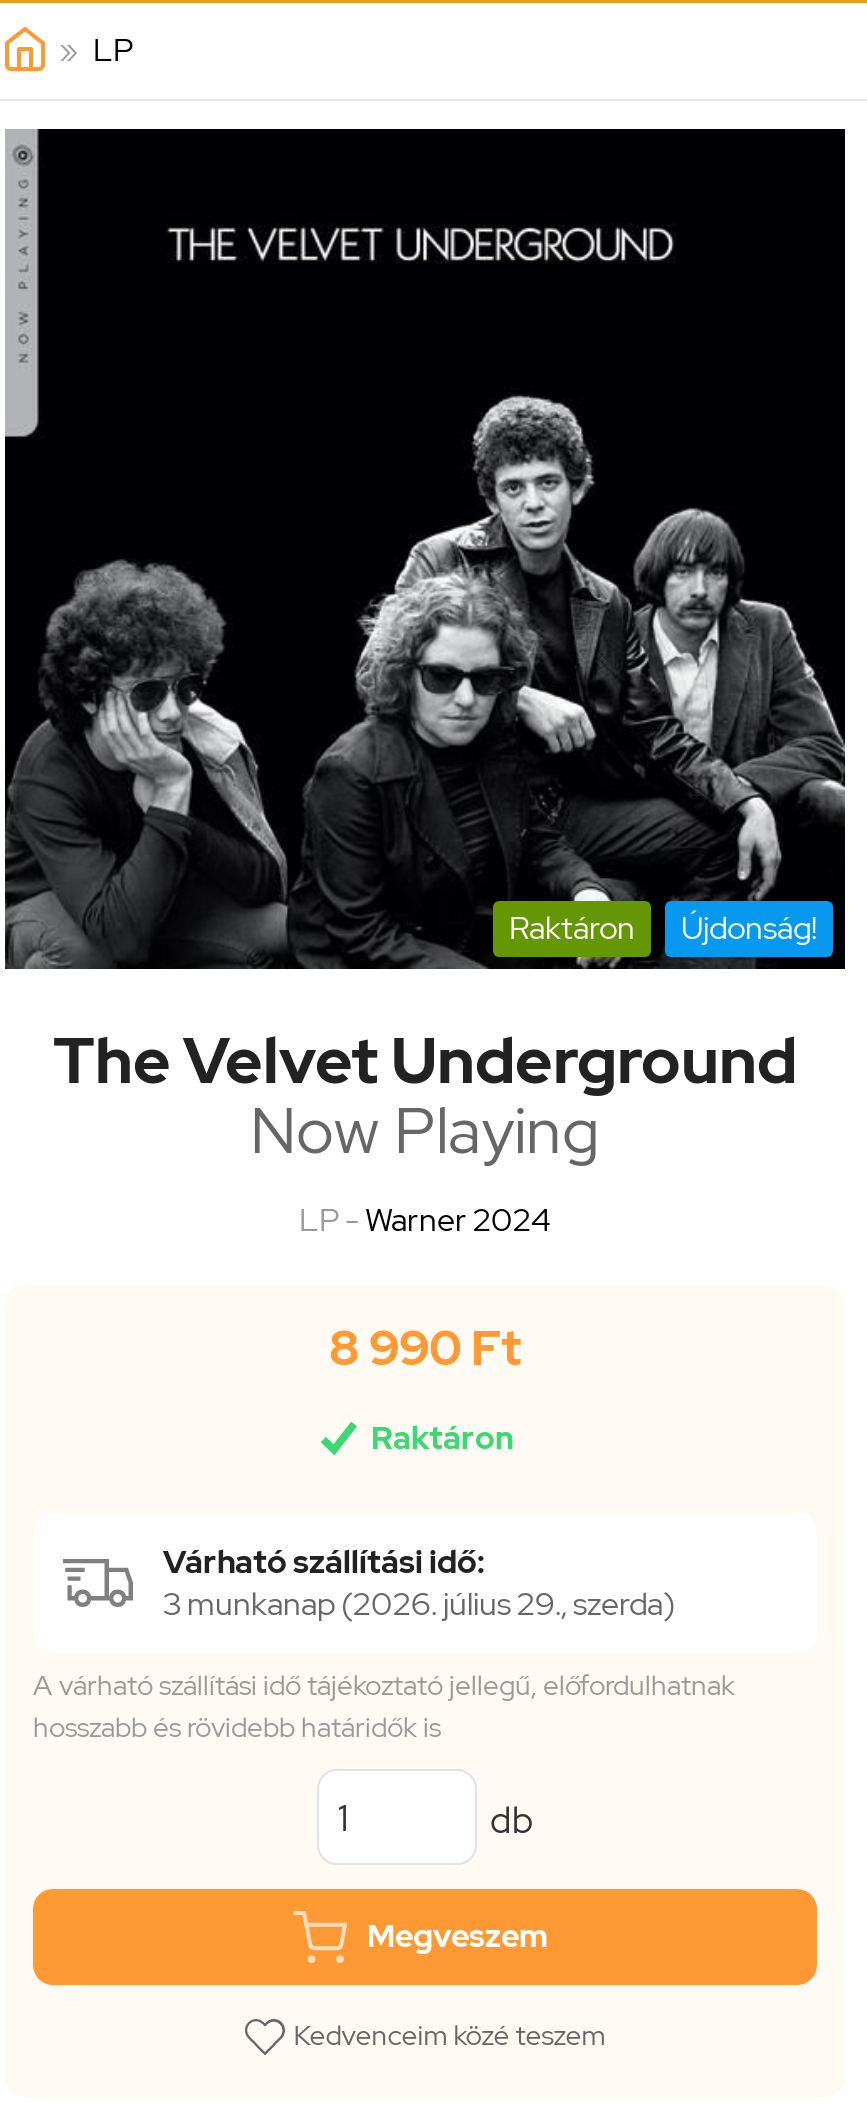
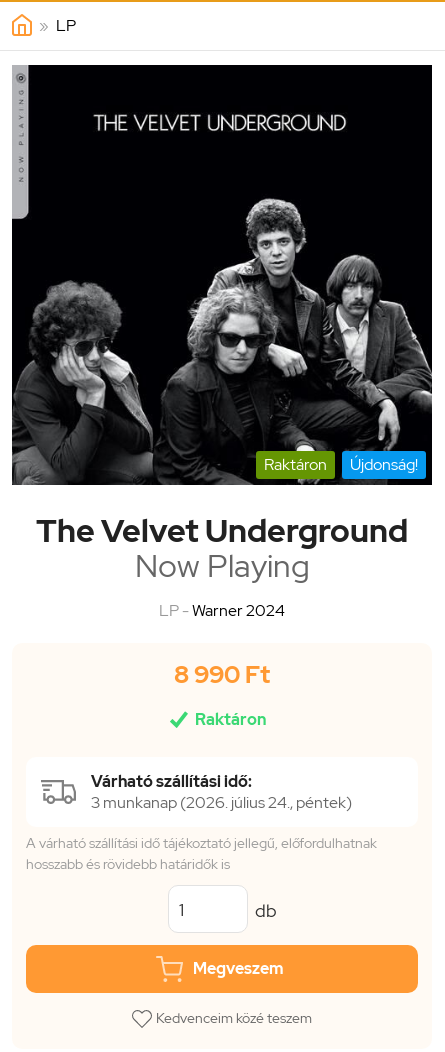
- 3 munkanap (2026. július 29., szerda)
+ 3 munkanap (2026. július 24., péntek)
